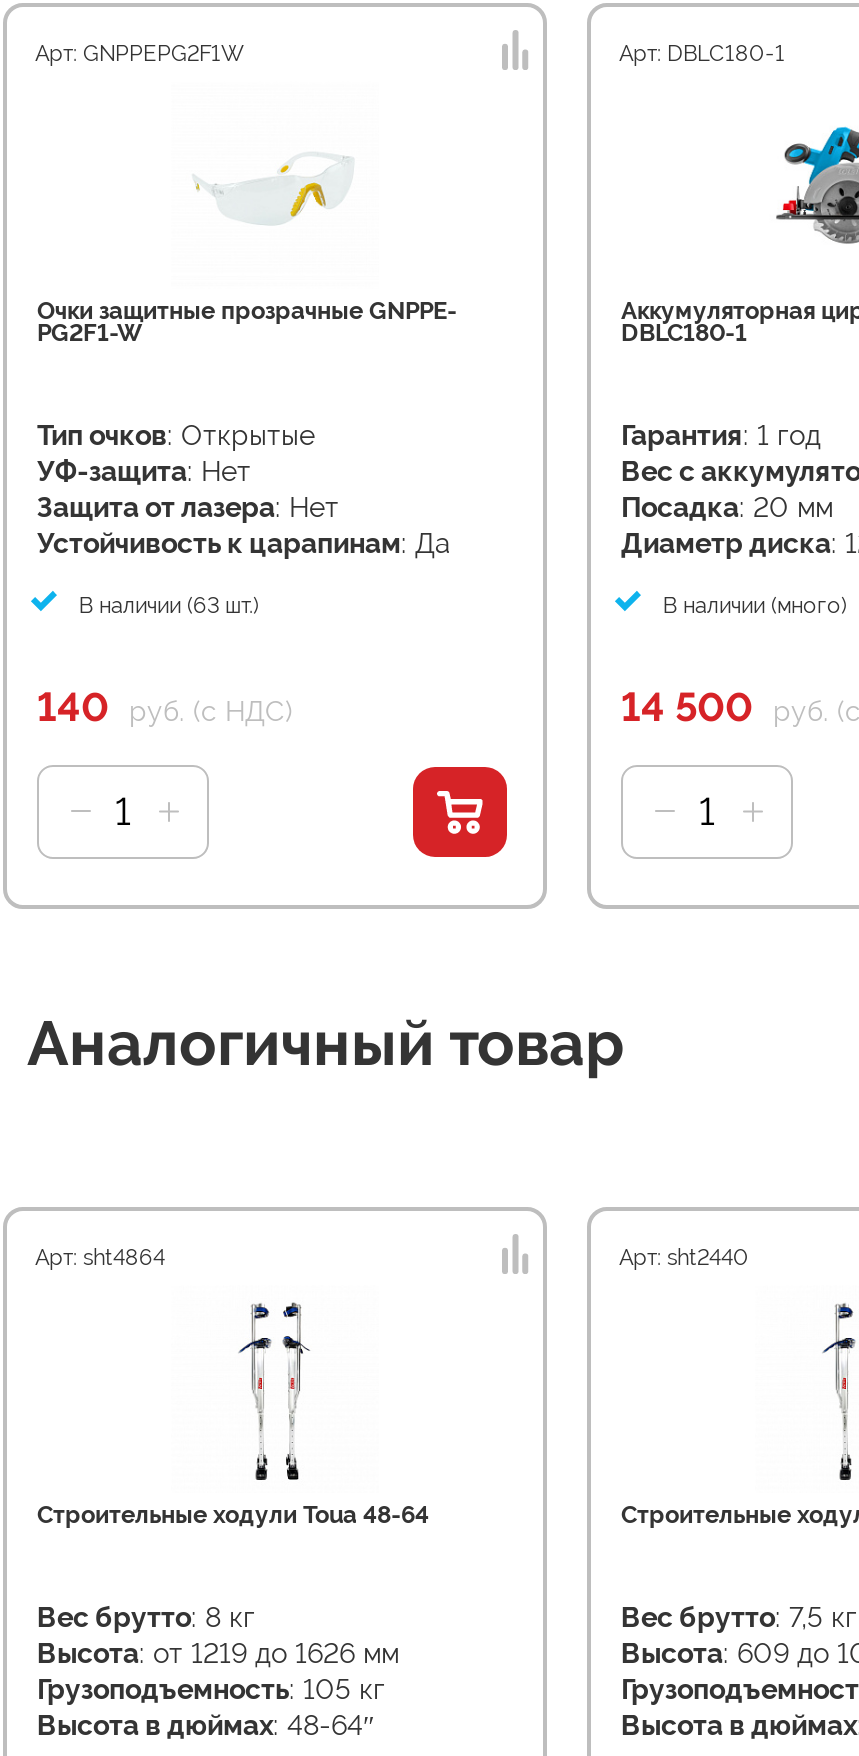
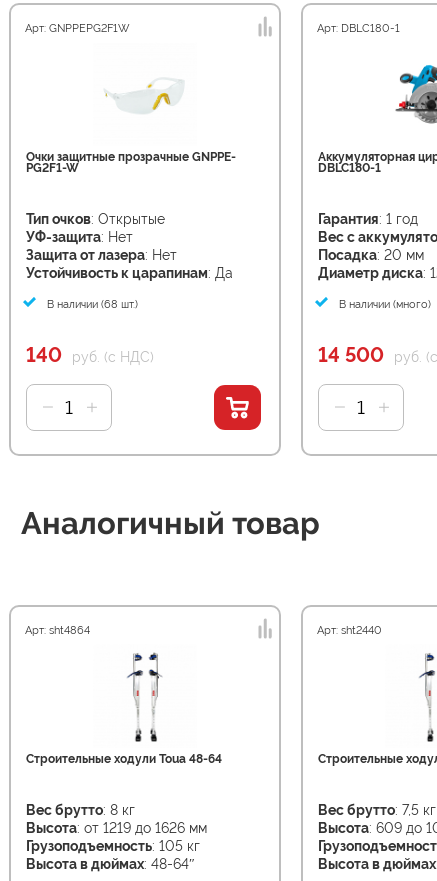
- В наличии (63 шт.)
+ В наличии (68 шт.)
